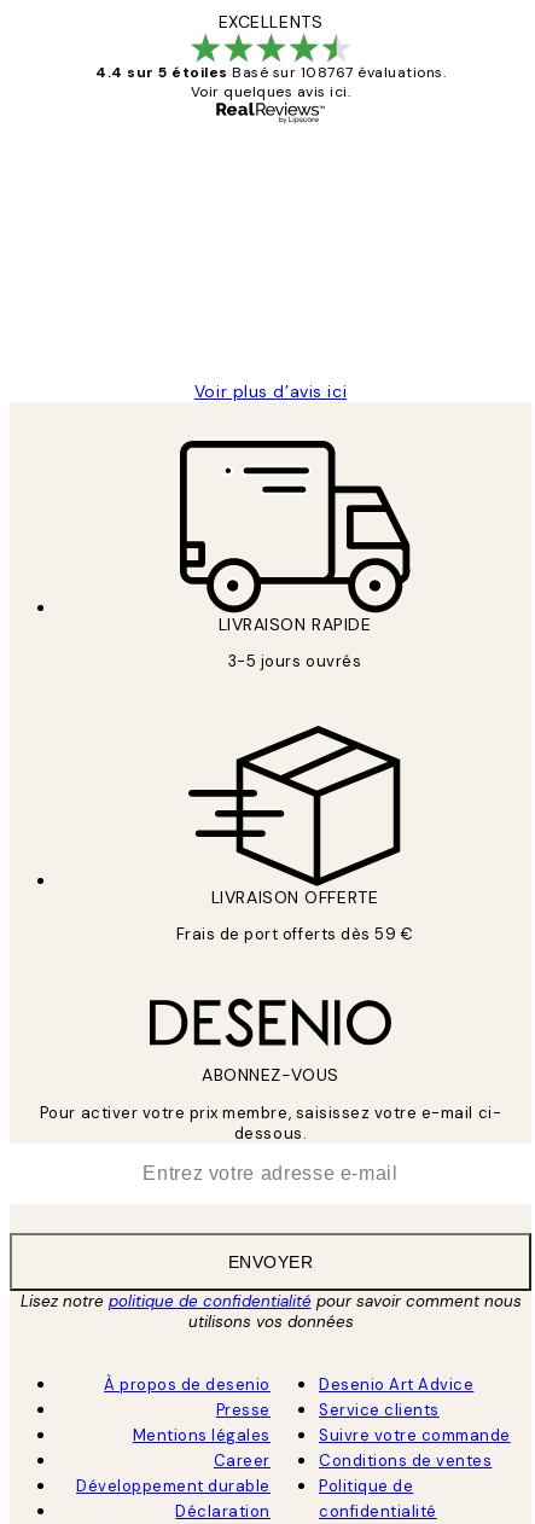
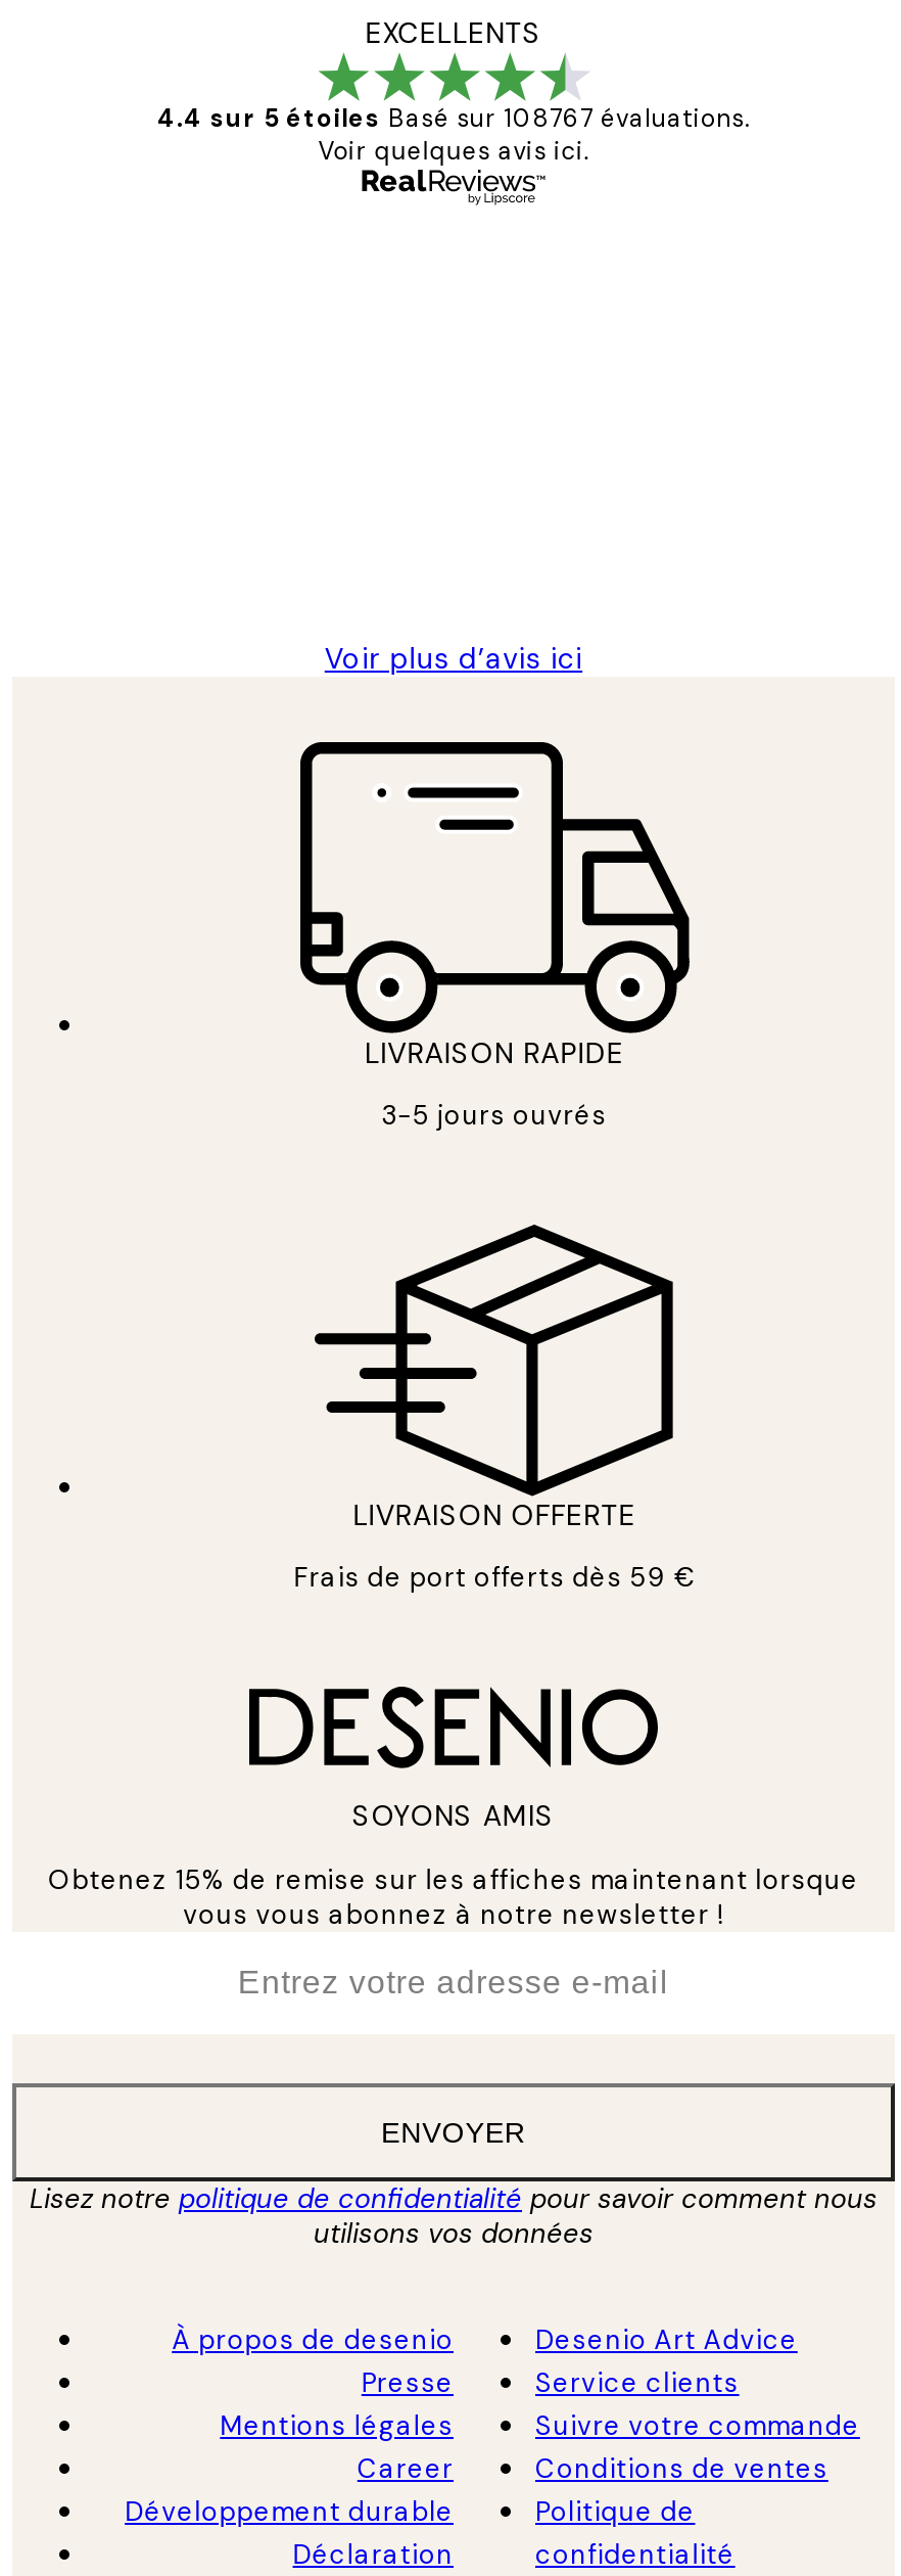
- ABONNEZ-VOUS
+ SOYONS AMIS

- Pour activer votre prix membre, saisissez votre e-mail ci-
- dessous.
+ Obtenez 15% de remise sur les affiches maintenant lorsque
+ vous vous abonnez à notre newsletter !
